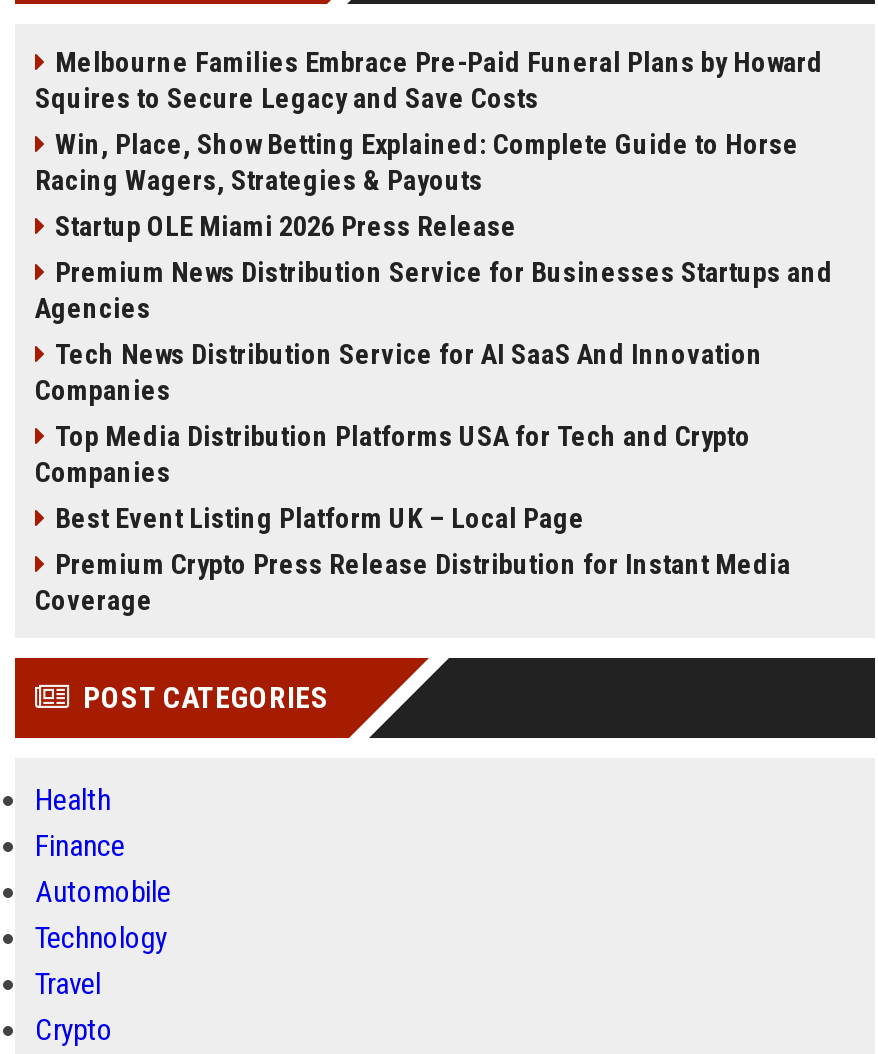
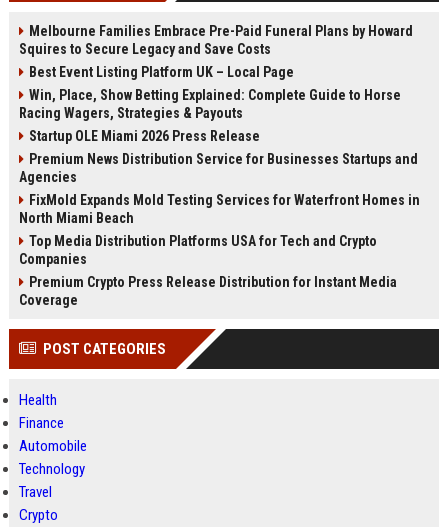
moved down: Win, Place, Show Betting Explained: Complete Guide to Horse | Racing Wagers, Strategies & Payouts | Startup OLE Miami 2026 Press Release | Premium News Distribution Service for Businesses Startups and | Agencies

- Tech News Distribution Service for AI SaaS And Innovation
- Companies
+ FixMold Expands Mold Testing Services for Waterfront Homes in
+ North Miami Beach

moved down: Top Media Distribution Platforms USA for Tech and Crypto | Companies

moved up: Best Event Listing Platform UK – Local Page
